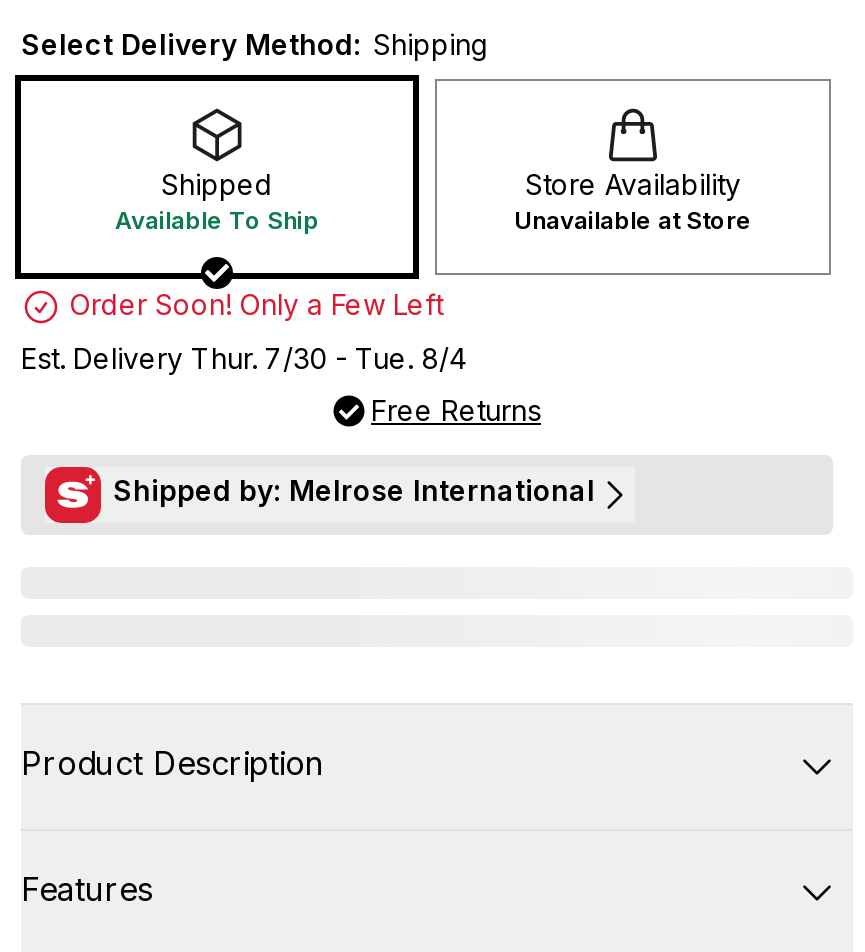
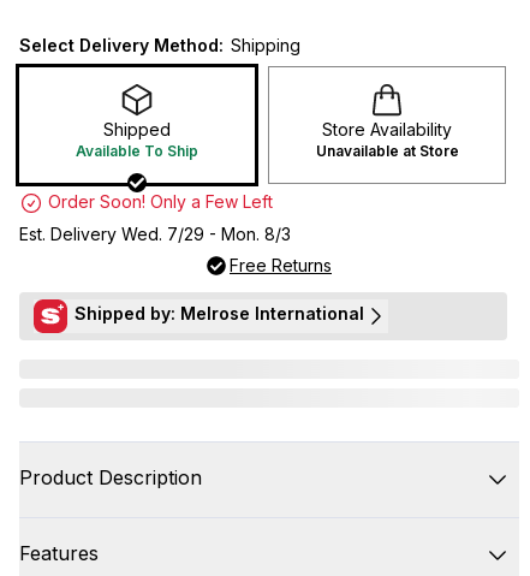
- Est. Delivery Thur. 7/30 - Tue. 8/4
+ Est. Delivery Wed. 7/29 - Mon. 8/3
